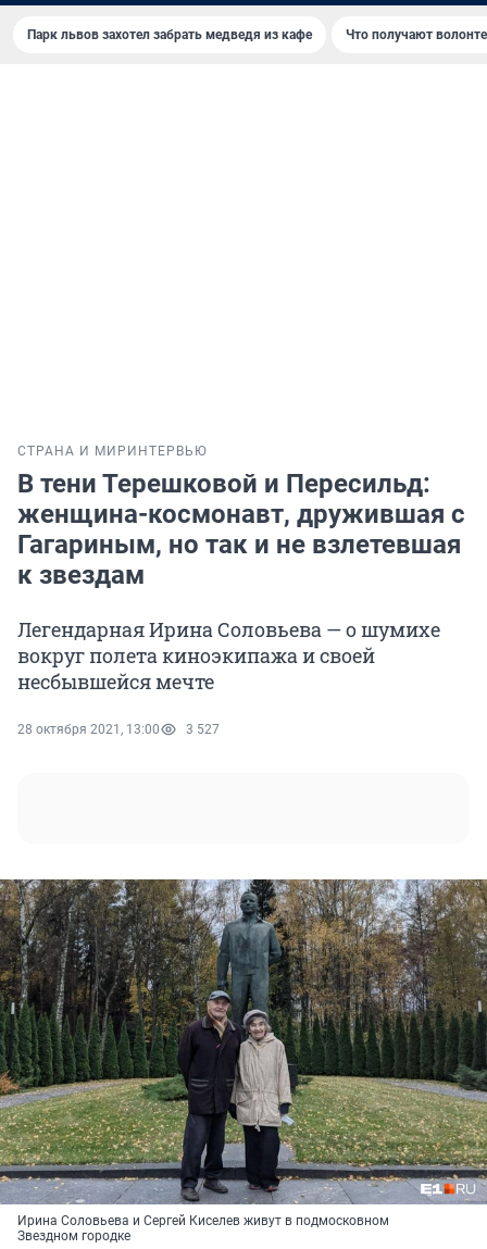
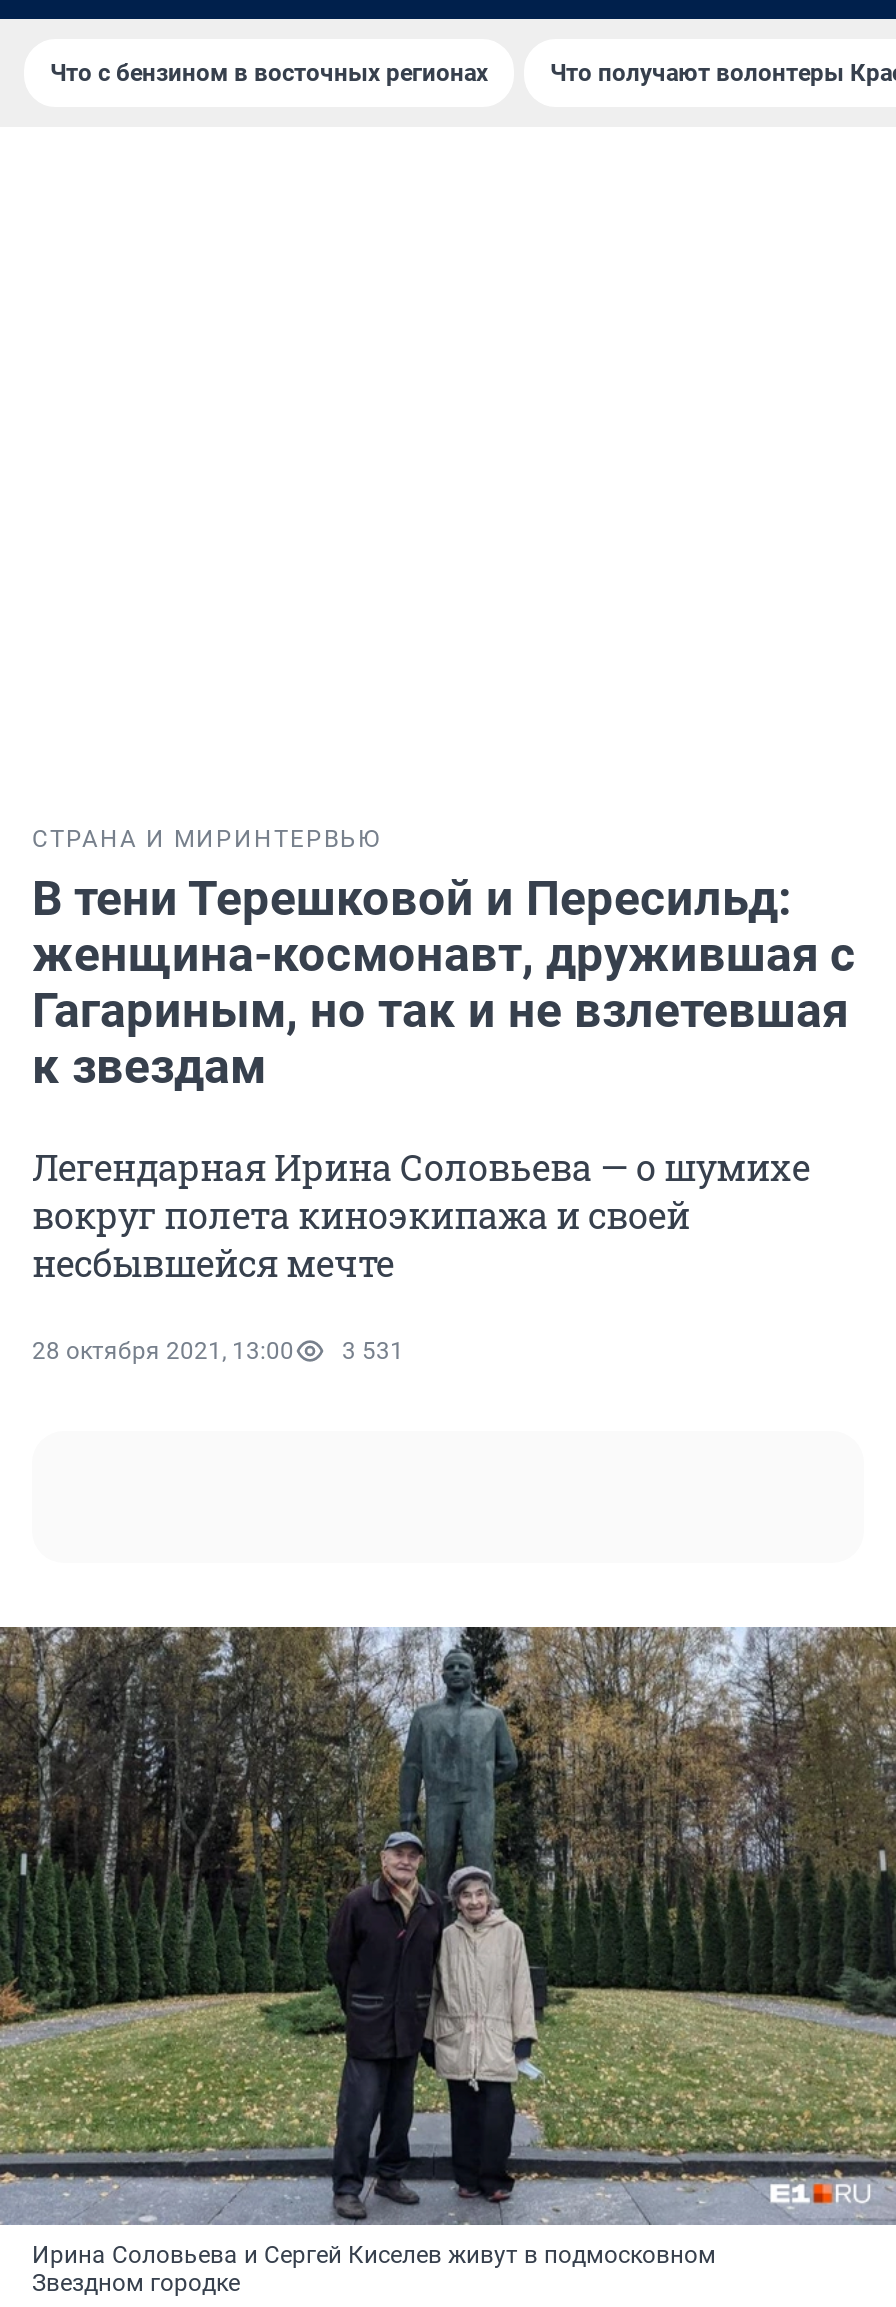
- Парк львов захотел забрать медведя из кафе
+ Что с бензином в восточных регионах

- 28 октября 2021, 13:00 3 527
+ 28 октября 2021, 13:00 3 531
